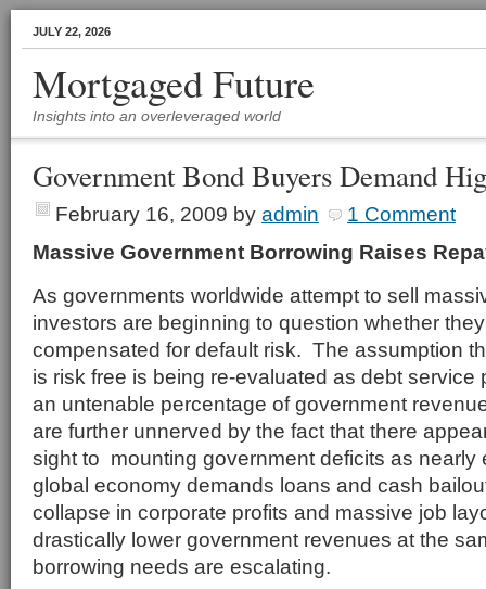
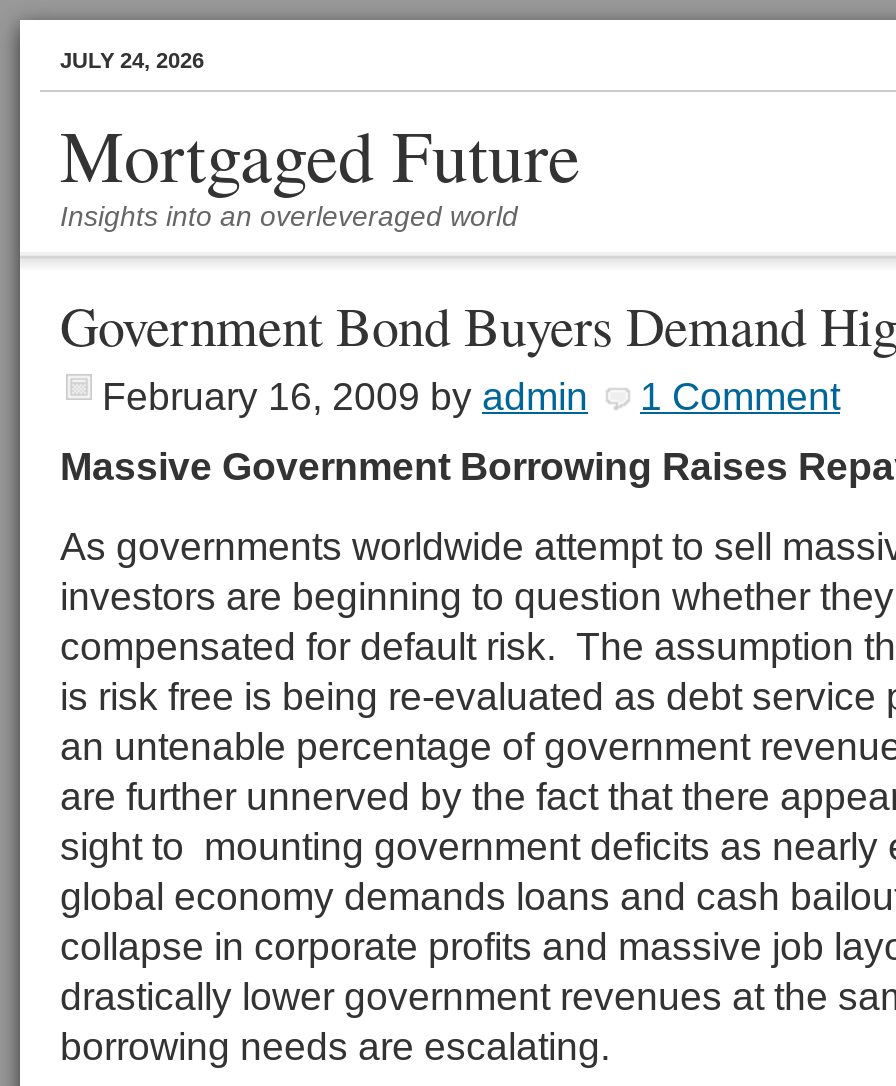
- JULY 22, 2026
+ JULY 24, 2026
